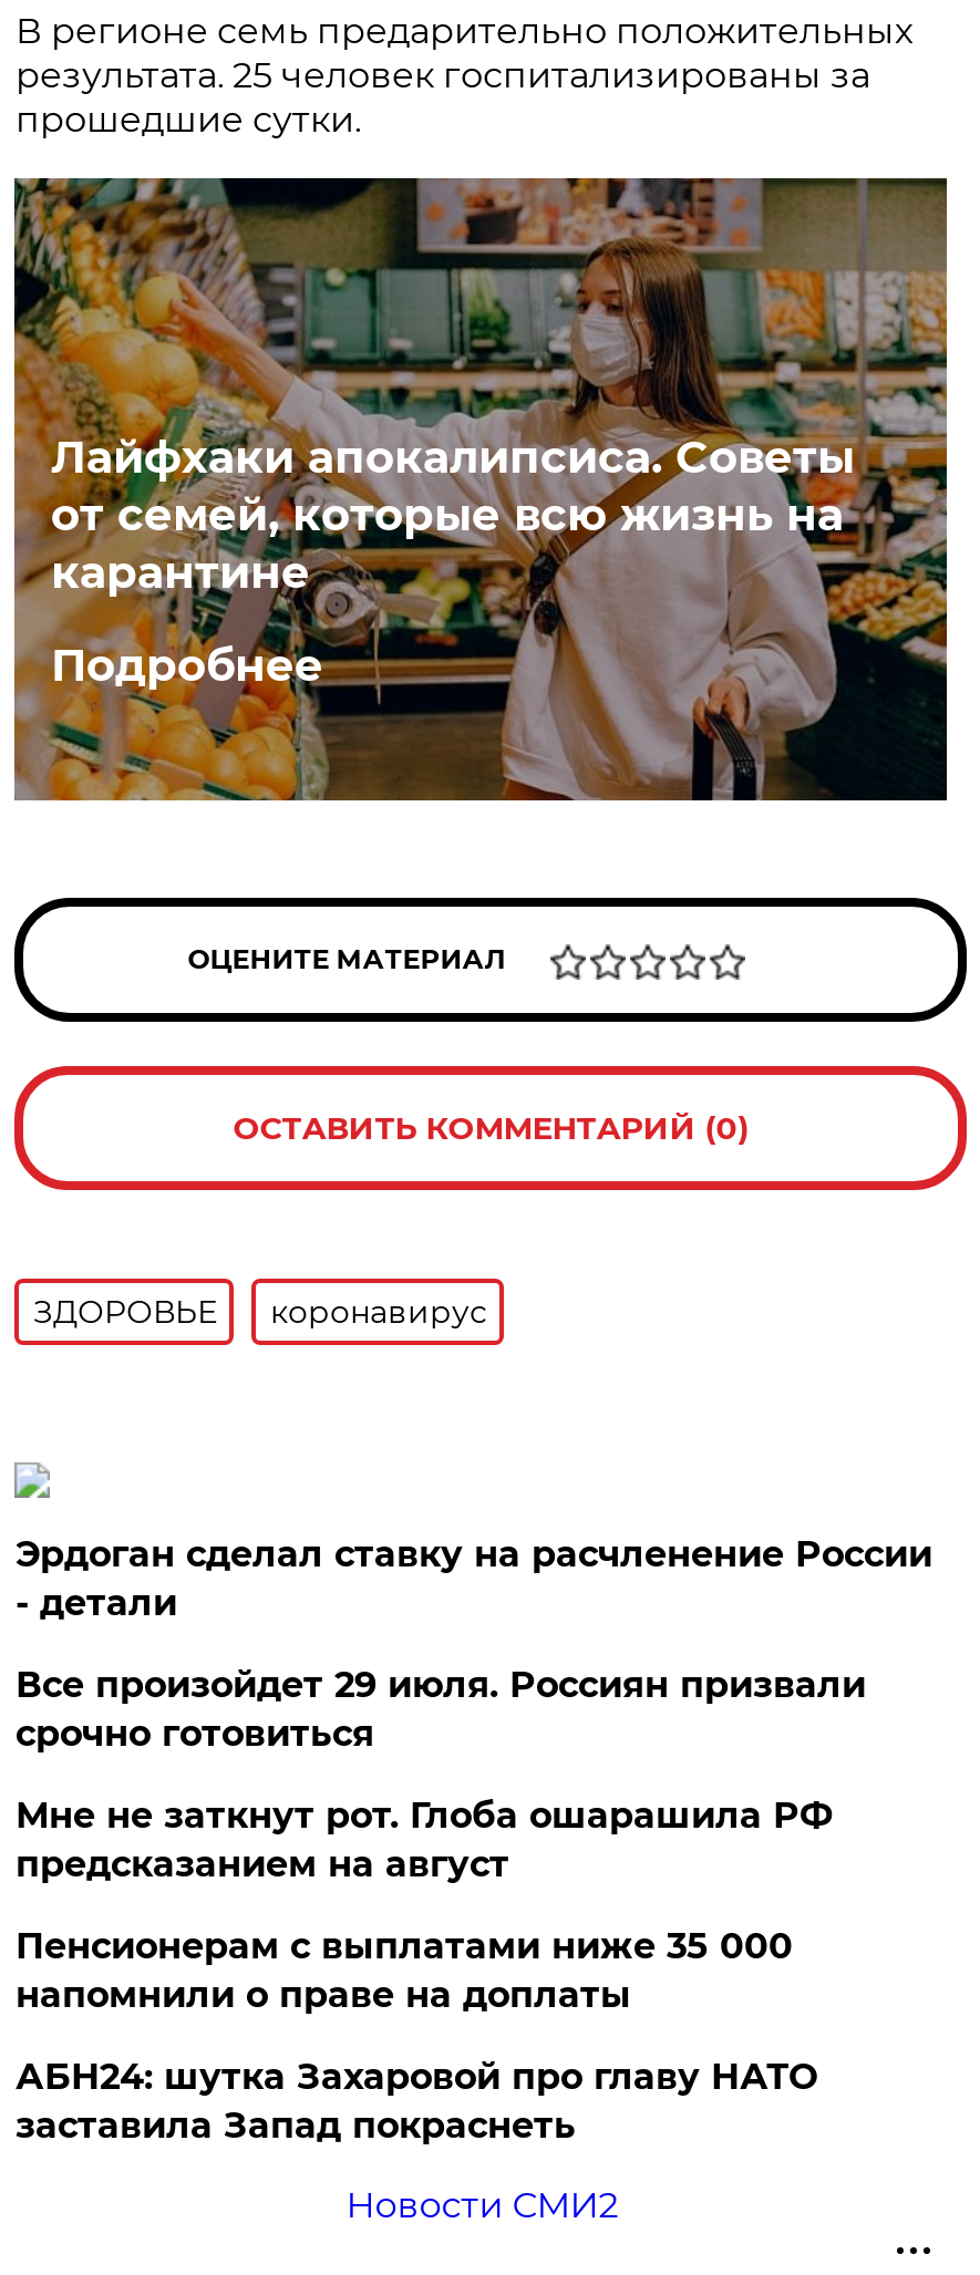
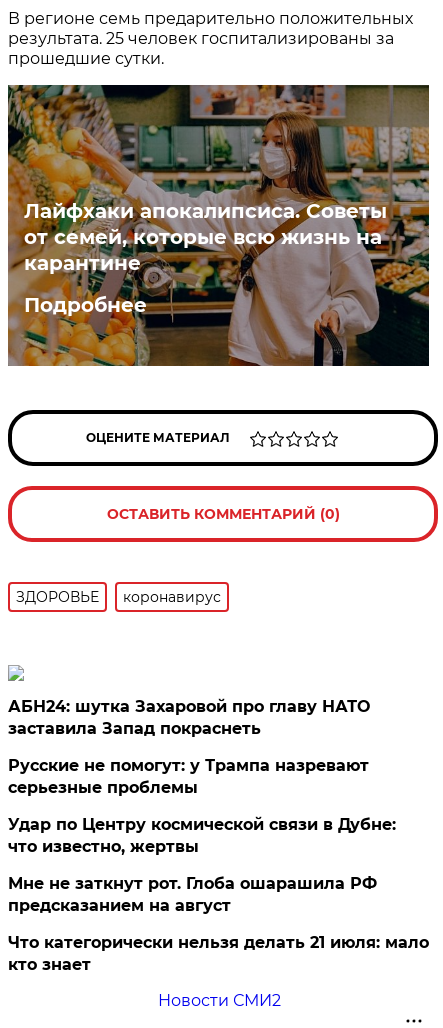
- Эрдоган сделал ставку на расчленение России
- - детали
- Все произойдет 29 июля. Россиян призвали
- срочно готовиться
- Пенсионерам с выплатами ниже 35 000
- напомнили о праве на доплаты

moved down: Мне не заткнут рот. Глоба ошарашила РФ | предсказанием на август

moved up: АБН24: шутка Захаровой про главу НАТО | заставила Запад покраснеть

+ Русские не помогут: у Трампа назревают
+ серьезные проблемы
+ Удар по Центру космической связи в Дубне:
+ что известно, жертвы
+ Что категорически нельзя делать 21 июля: мало
+ кто знает
